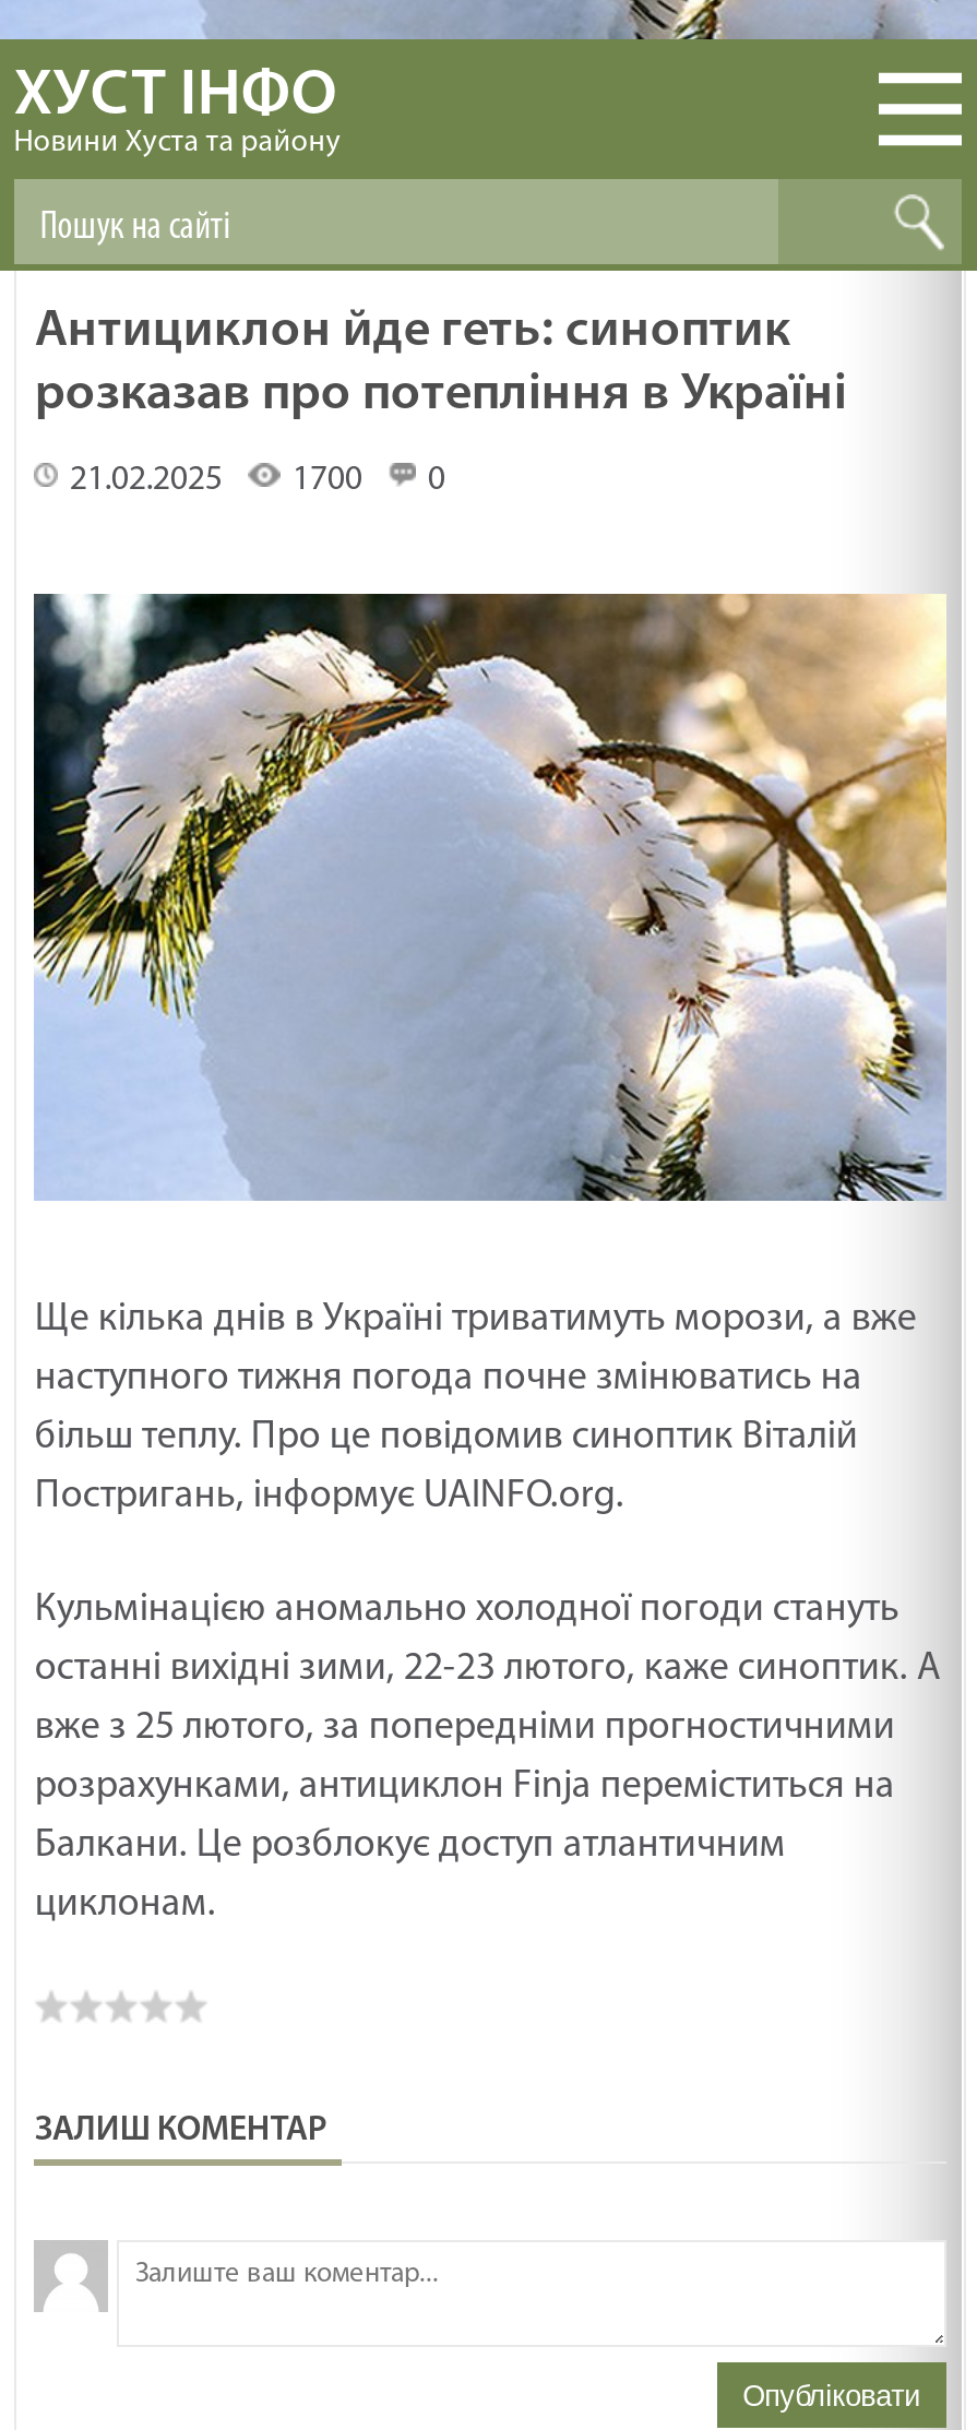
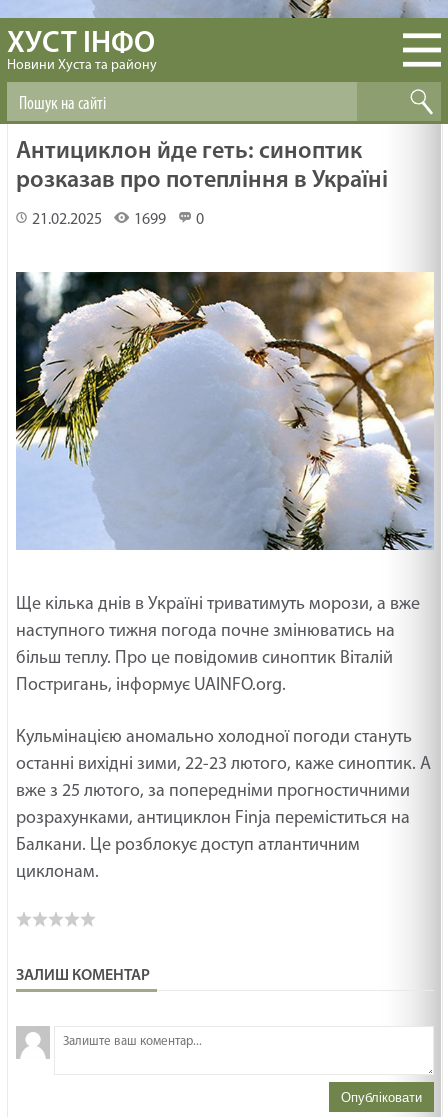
- 21.02.2025 1700 0
+ 21.02.2025 1699 0
